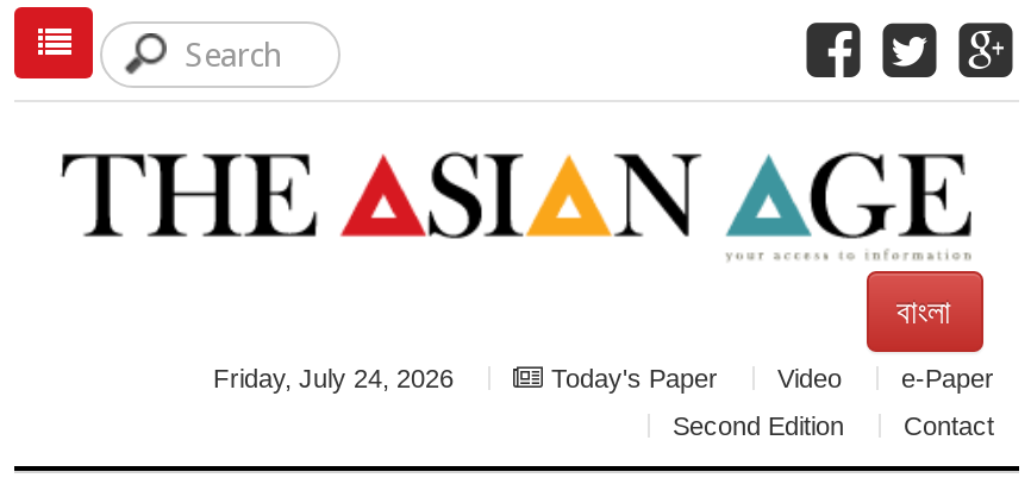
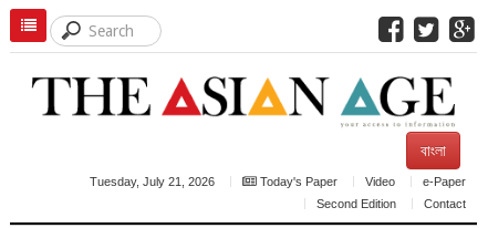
- Friday, July 24, 2026
+ Tuesday, July 21, 2026
